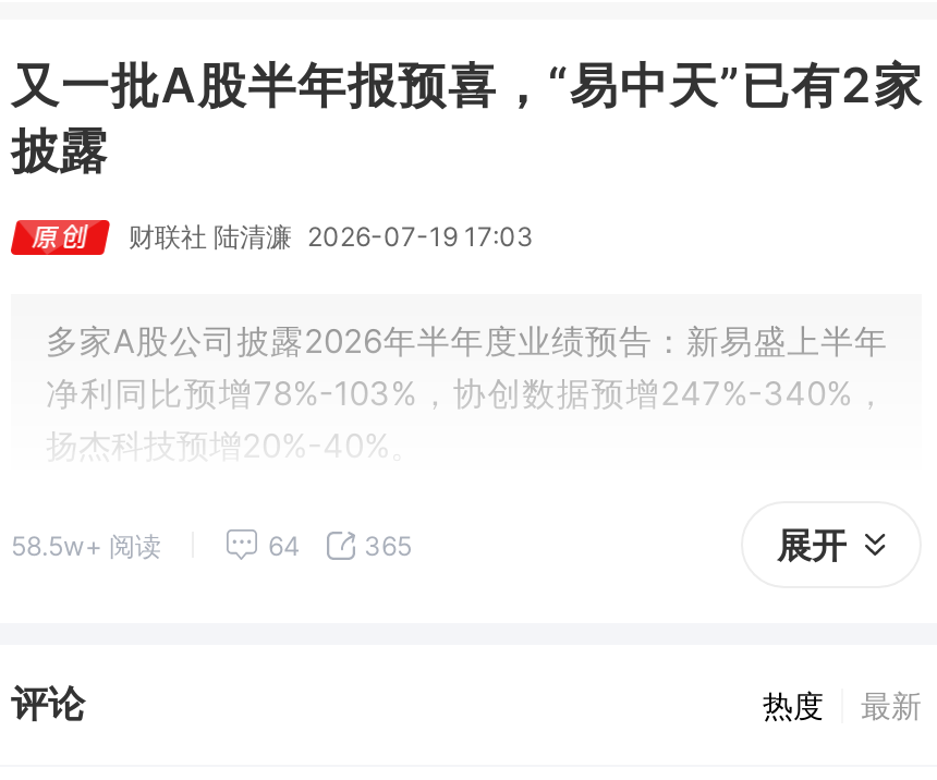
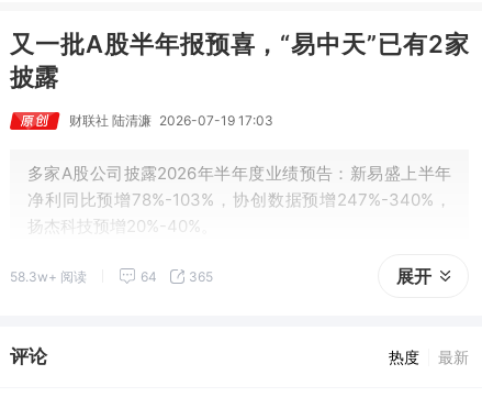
- 58.5w+ 阅读
+ 58.3w+ 阅读
